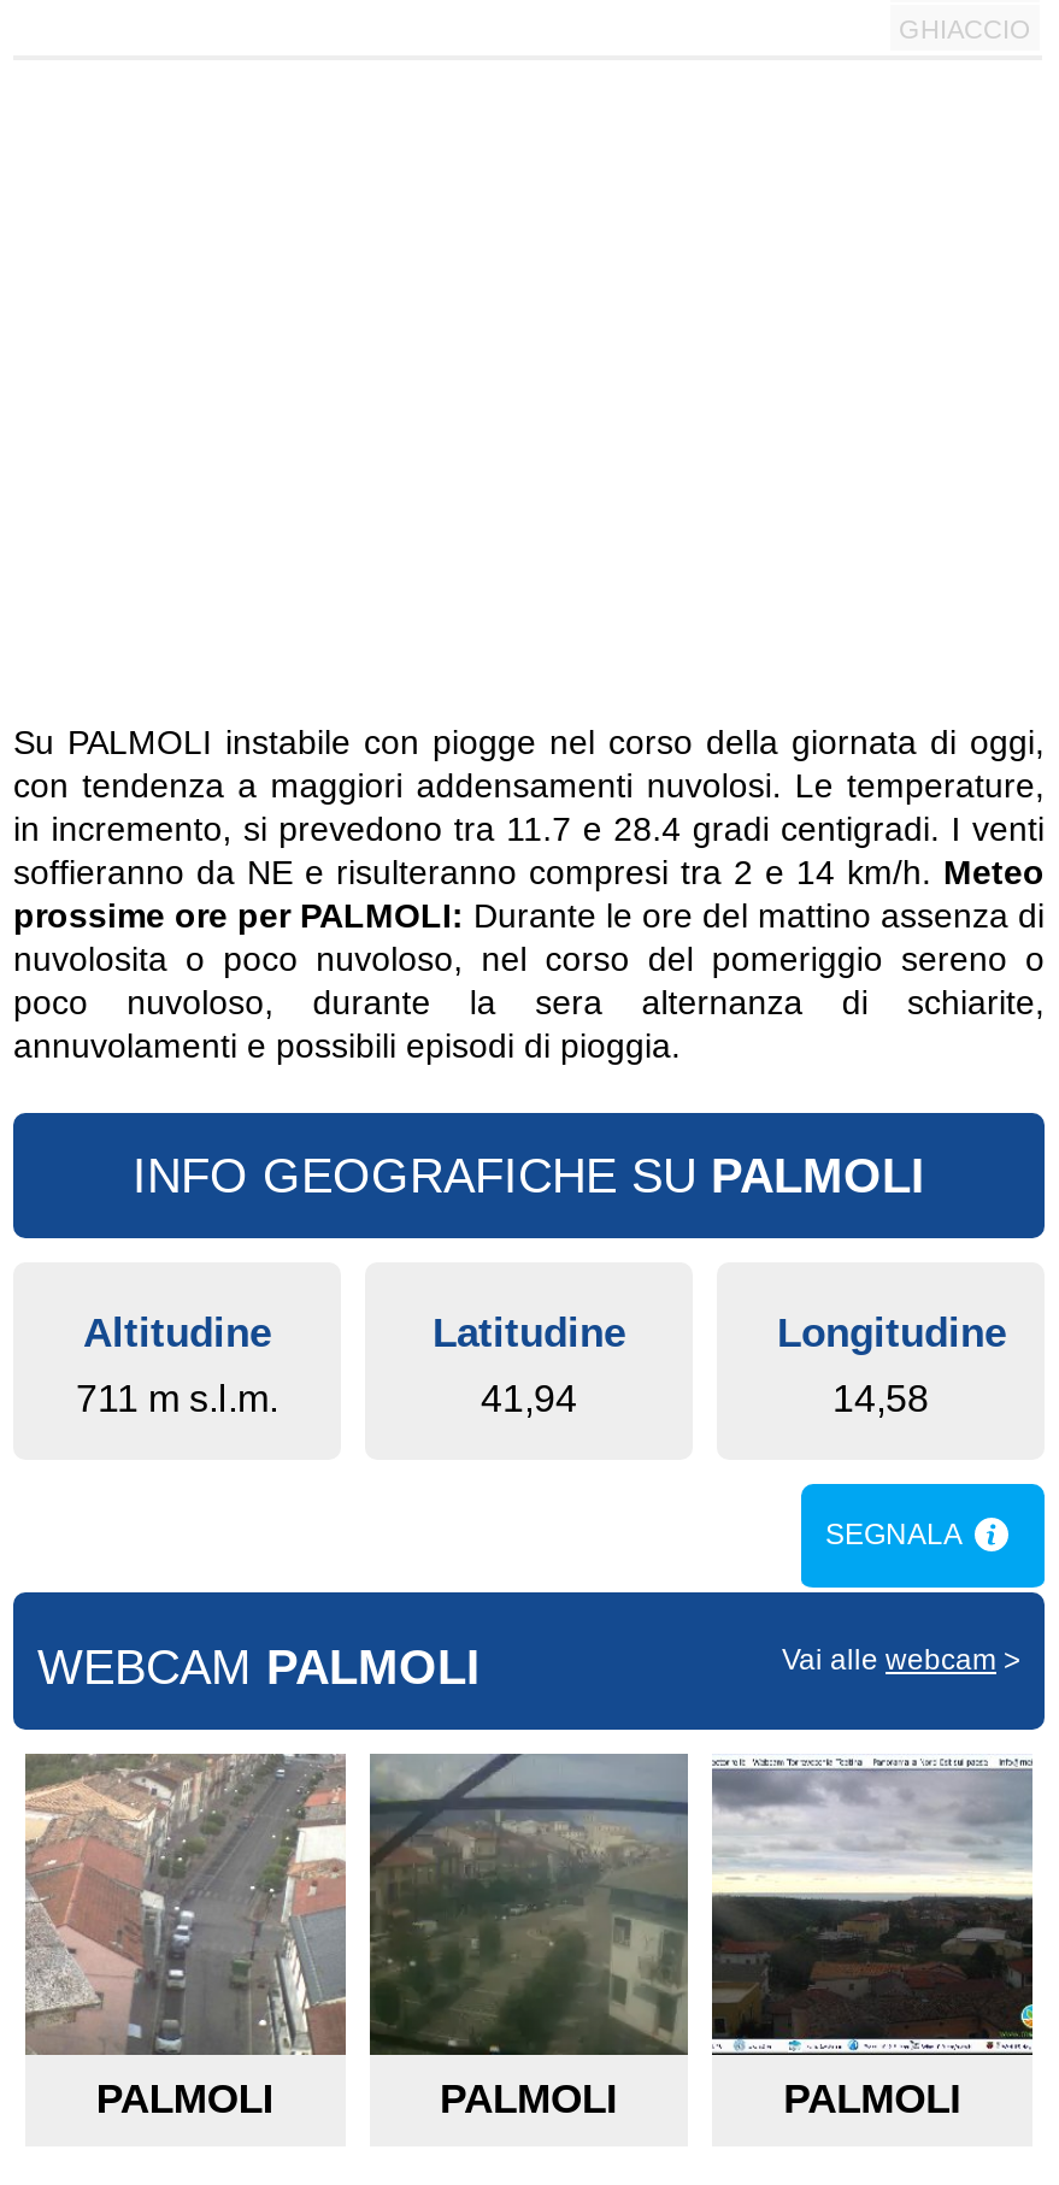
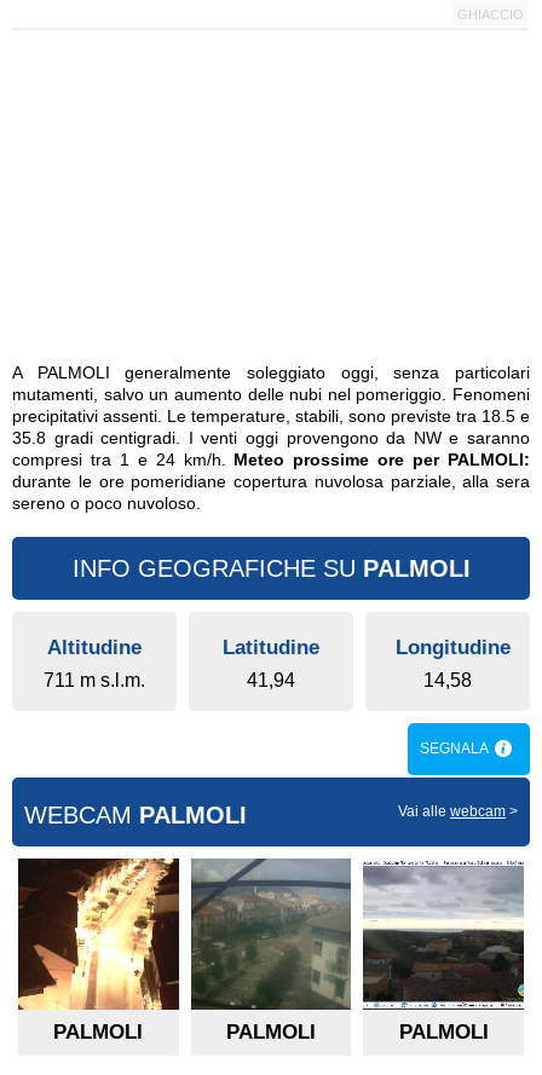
- Su PALMOLI instabile con piogge nel corso della giornata di oggi,
- con tendenza a maggiori addensamenti nuvolosi. Le temperature,
- in incremento, si prevedono tra 11.7 e 28.4 gradi centigradi. I venti
- soffieranno da NE e risulteranno compresi tra 2 e 14 km/h. Meteo
- prossime ore per PALMOLI: Durante le ore del mattino assenza di
- nuvolosita o poco nuvoloso, nel corso del pomeriggio sereno o
- poco nuvoloso, durante la sera alternanza di schiarite,
- annuvolamenti e possibili episodi di pioggia.
+ A PALMOLI generalmente soleggiato oggi, senza particolari
+ mutamenti, salvo un aumento delle nubi nel pomeriggio. Fenomeni
+ precipitativi assenti. Le temperature, stabili, sono previste tra 18.5 e
+ 35.8 gradi centigradi. I venti oggi provengono da NW e saranno
+ compresi tra 1 e 24 km/h. Meteo prossime ore per PALMOLI:
+ durante le ore pomeridiane copertura nuvolosa parziale, alla sera
+ sereno o poco nuvoloso.

- [image]
+ [image]
